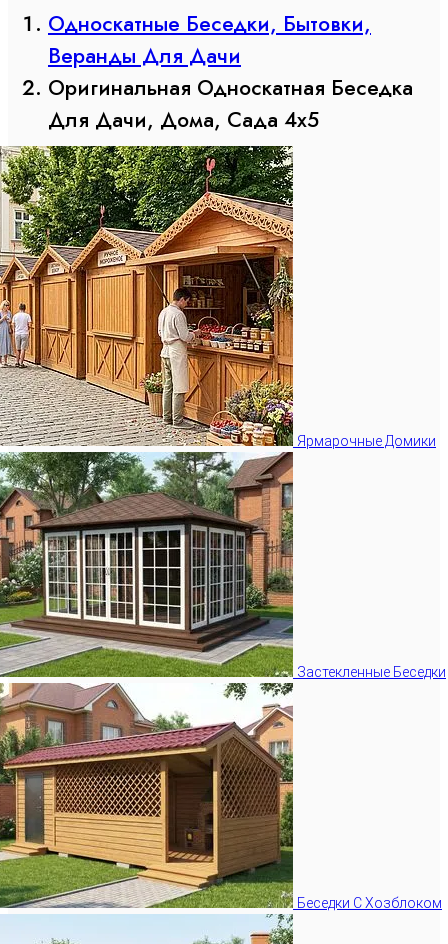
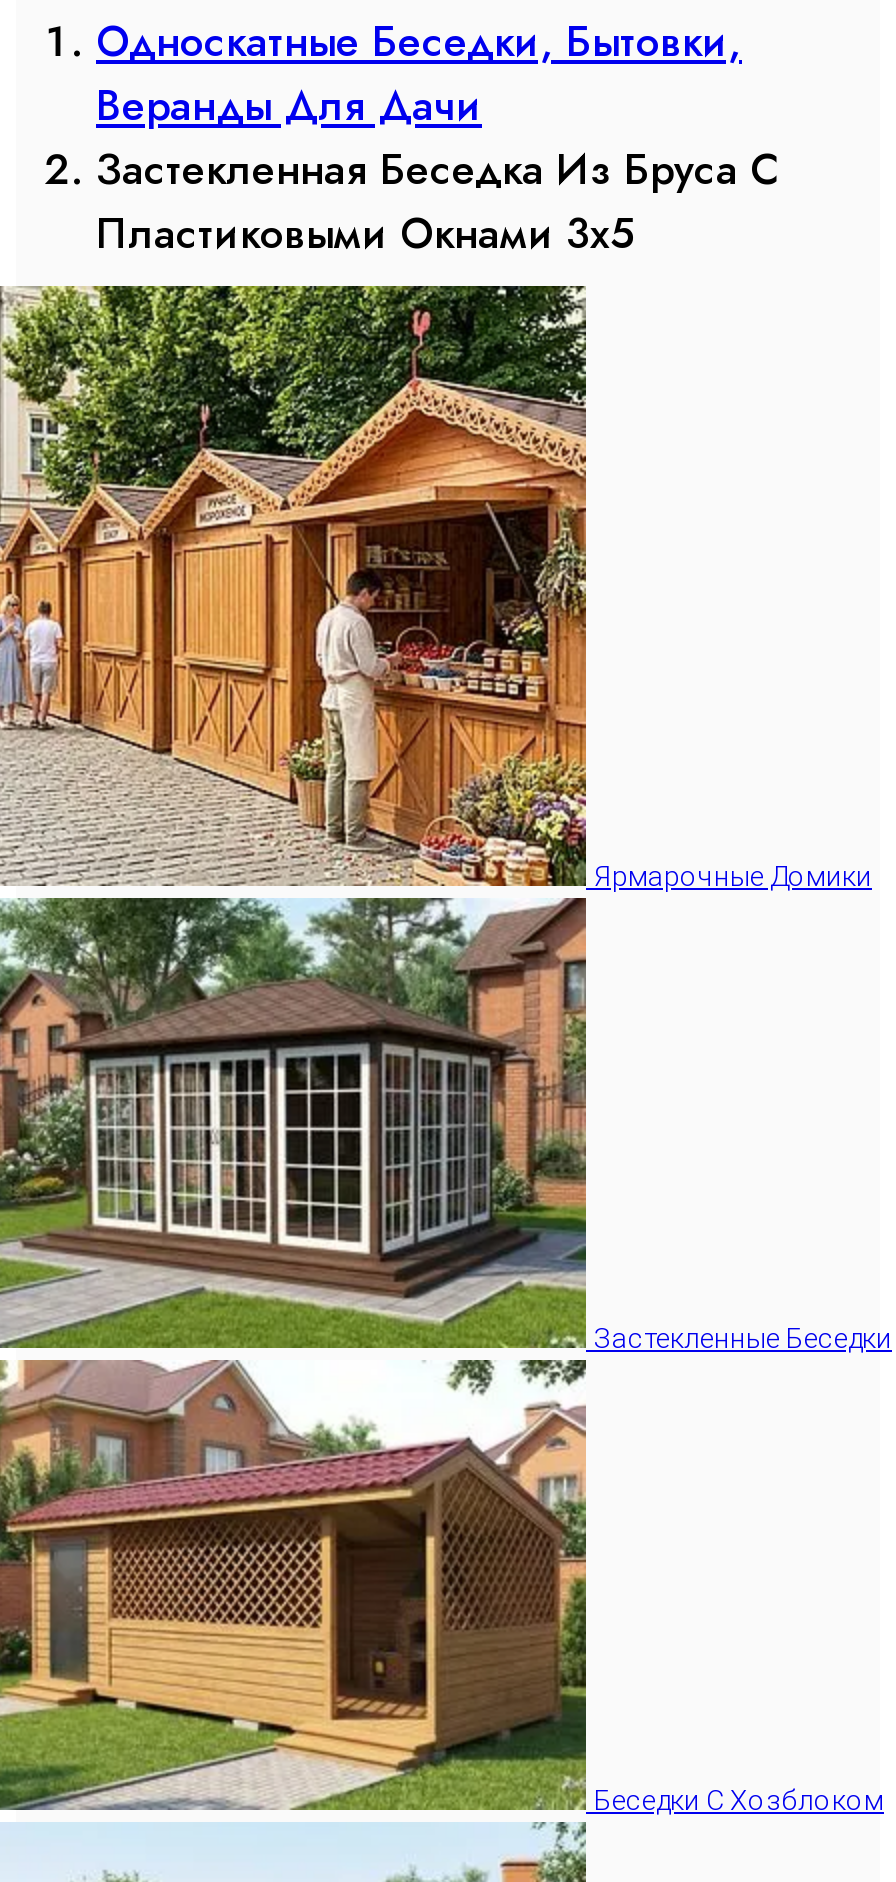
- Оригинальная Односкатная Беседка
- Для Дачи, Дома, Сада 4х5
+ Застекленная Беседка Из Бруса С
+ Пластиковыми Окнами 3х5
